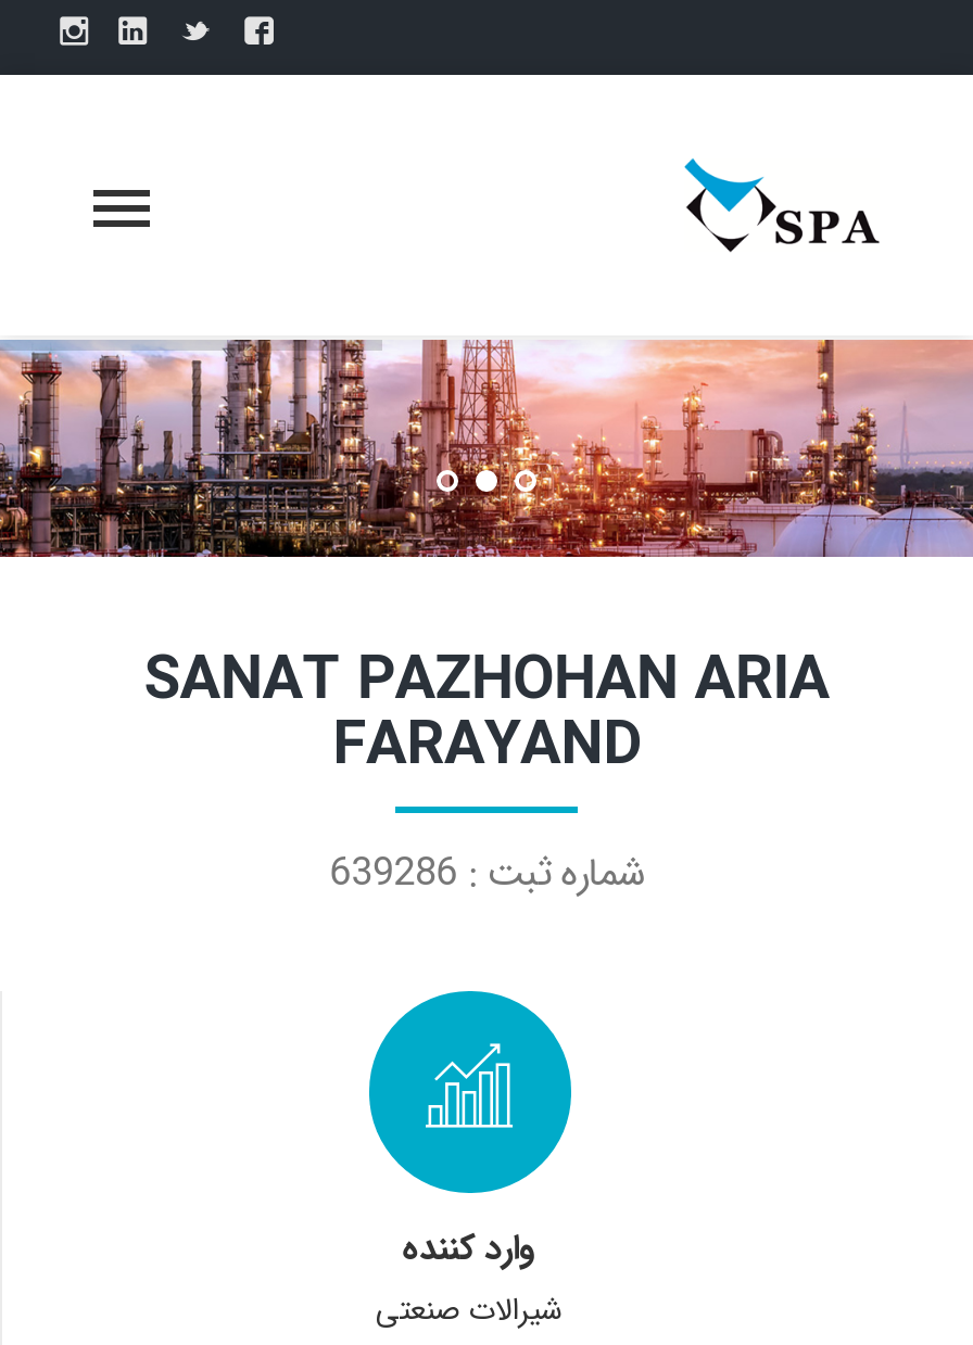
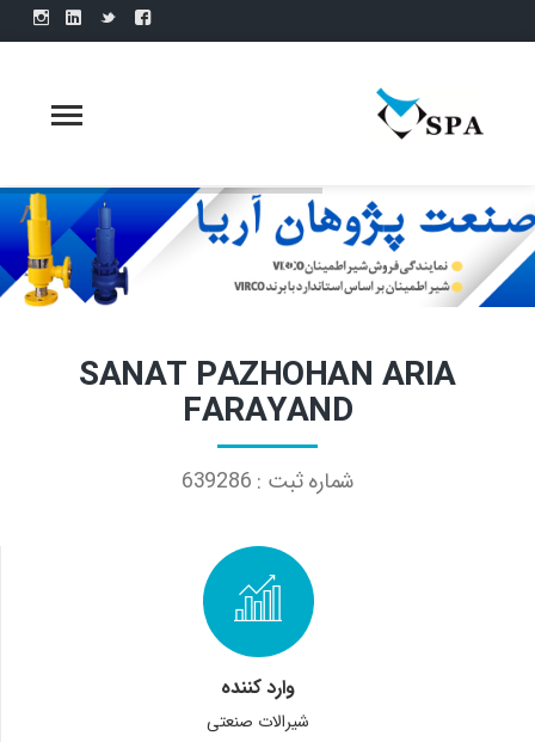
- [image]
+ [image]
